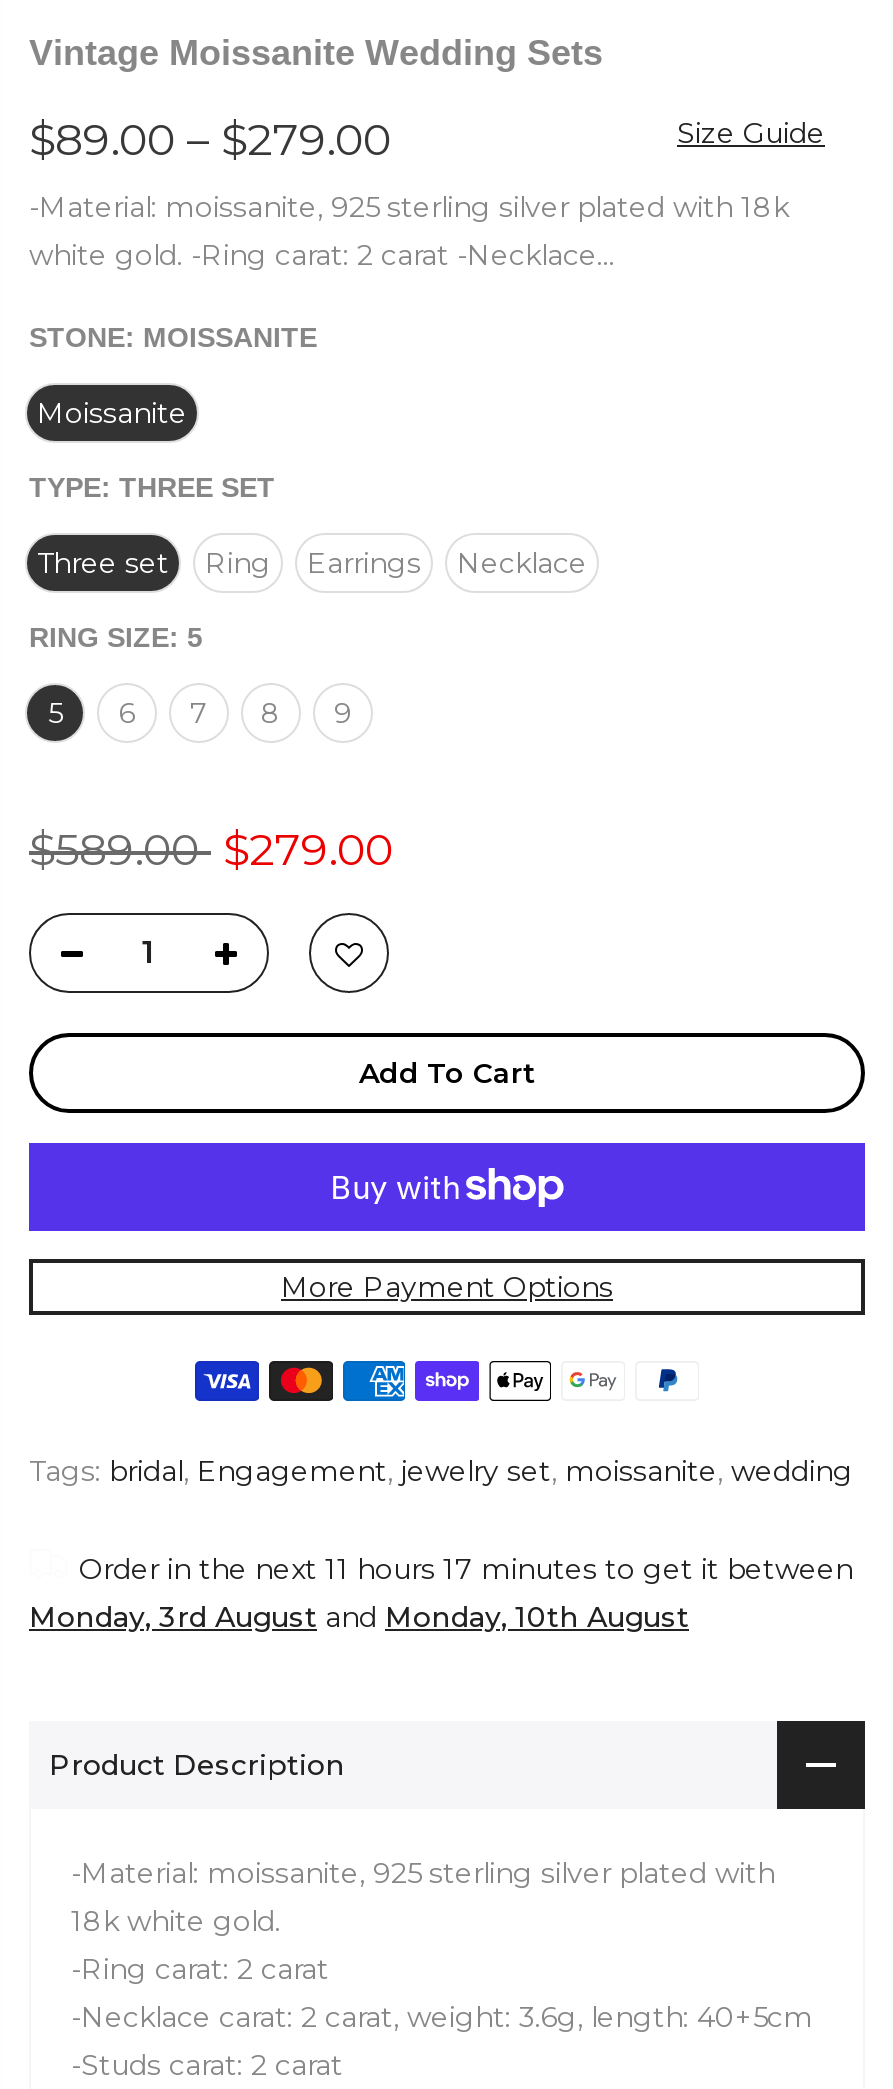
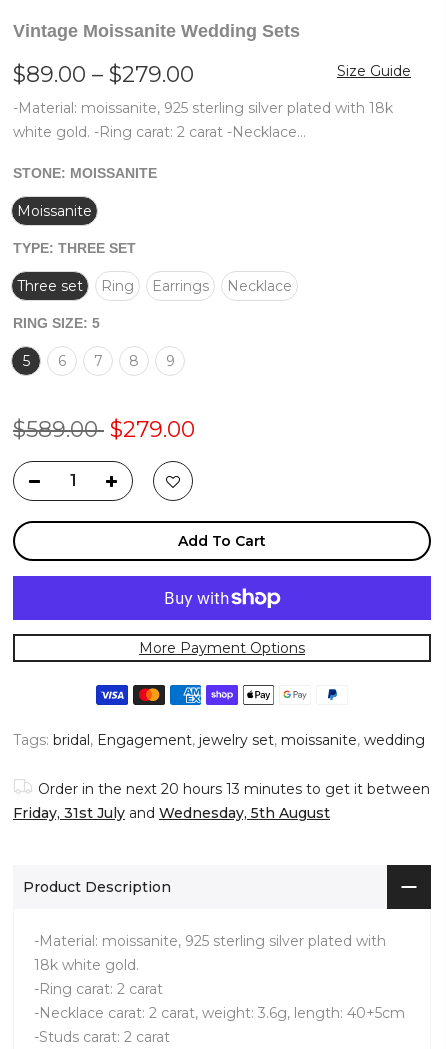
- Order in the next 11 hours 17 minutes to get it between
+ Order in the next 20 hours 13 minutes to get it between

- Monday, 3rd August and Monday, 10th August
+ Friday, 31st July and Wednesday, 5th August
